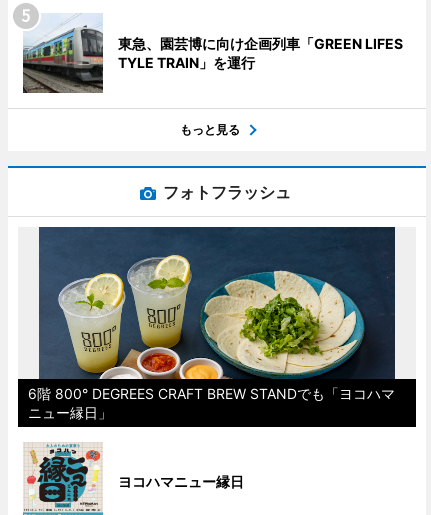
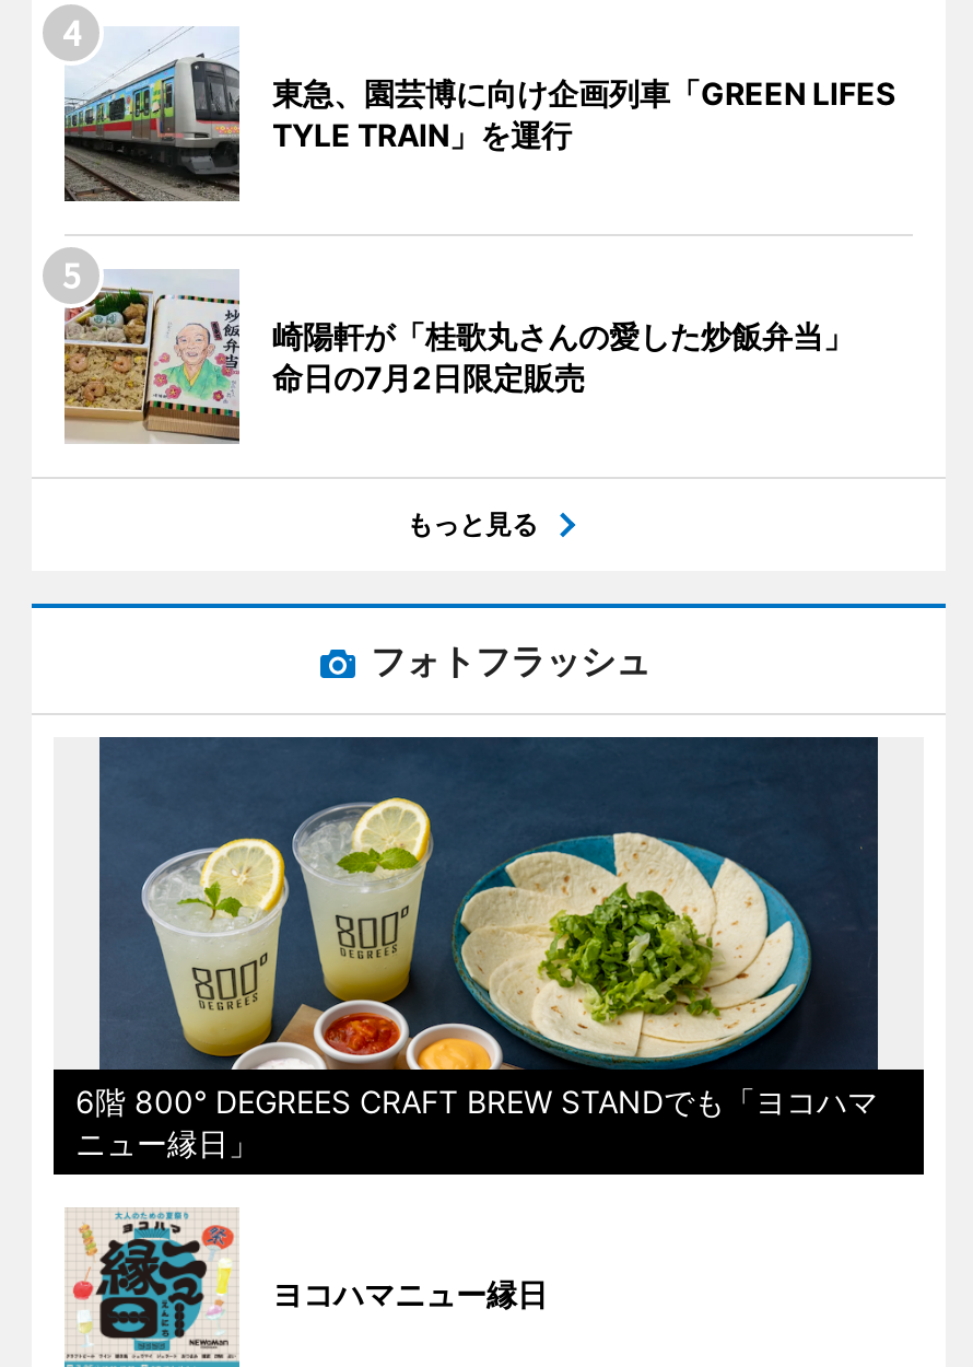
+ [image]
+ 崎陽軒が「桂歌丸さんの愛した炒飯弁当」
+ 命日の7月2日限定販売
